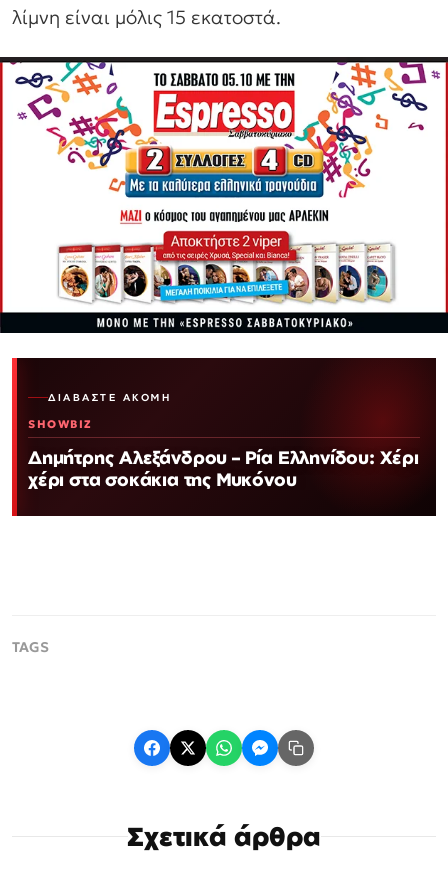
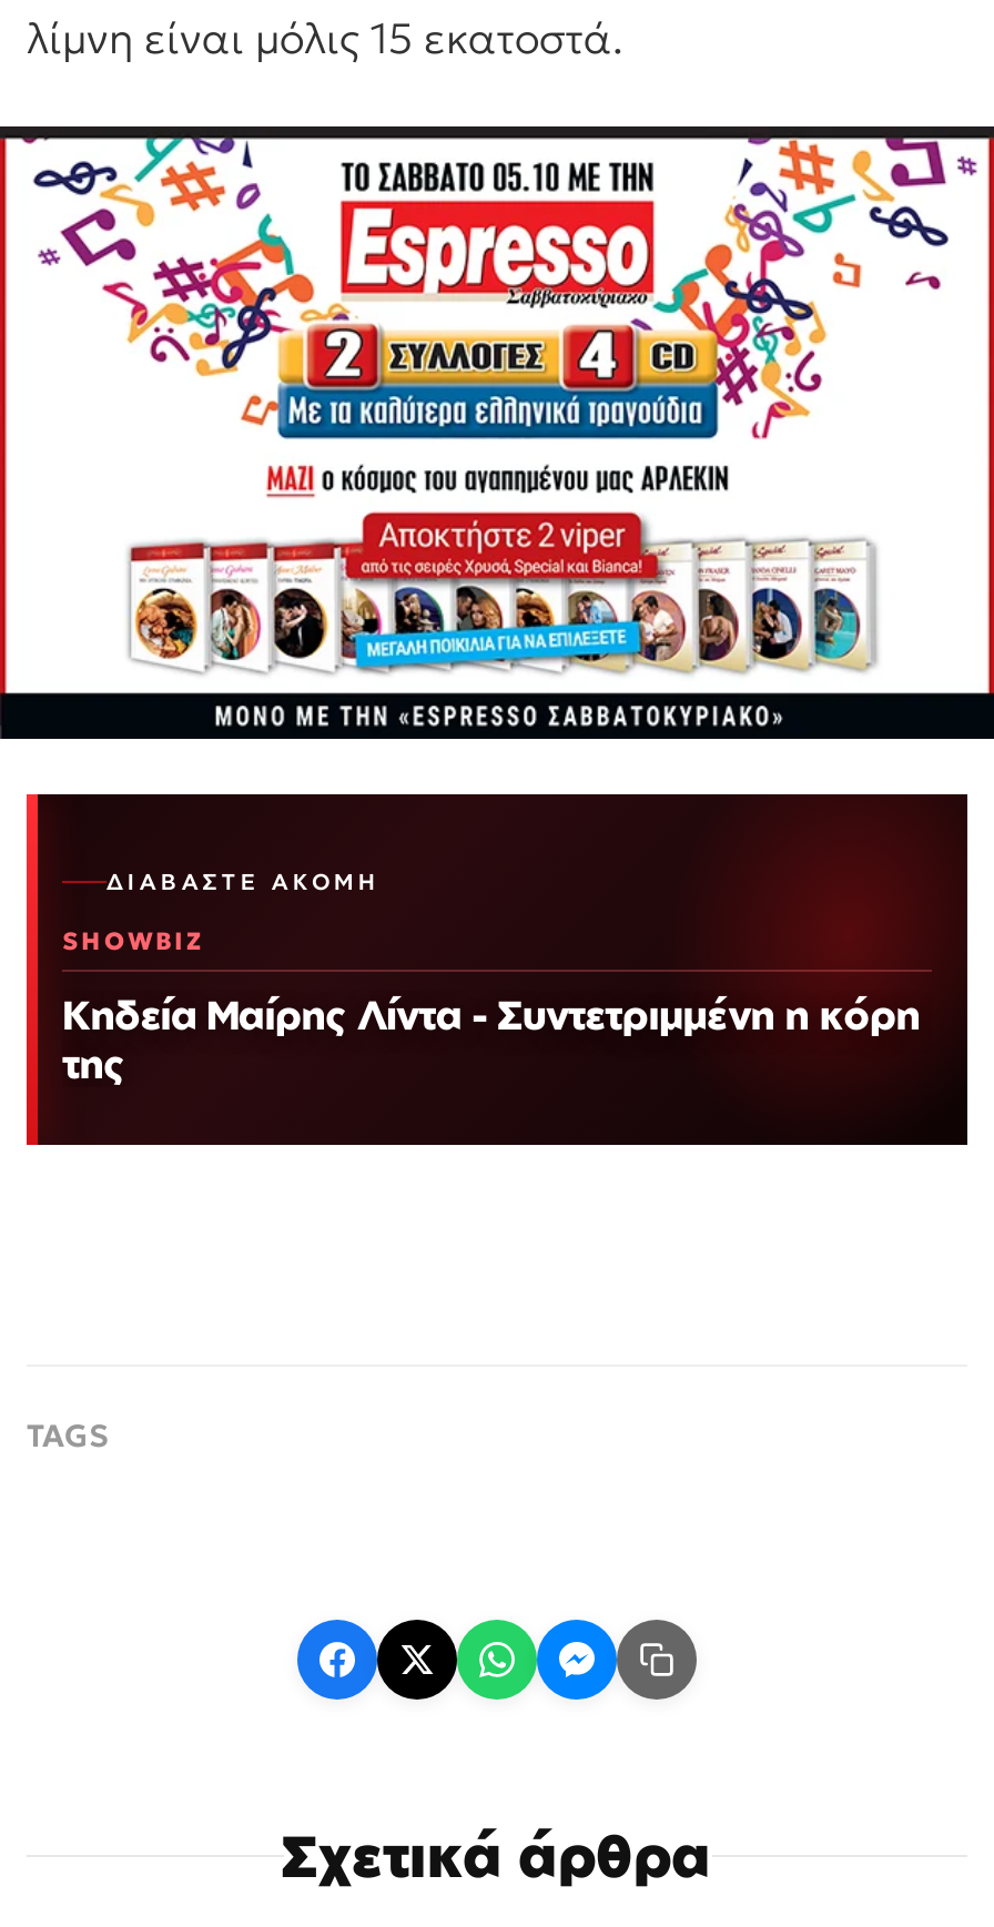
- Δημήτρης Αλεξάνδρου – Ρία Ελληνίδου: Χέρι
- χέρι στα σοκάκια της Μυκόνου
+ Κηδεία Μαίρης Λίντα - Συντετριμμένη η κόρη
+ της
